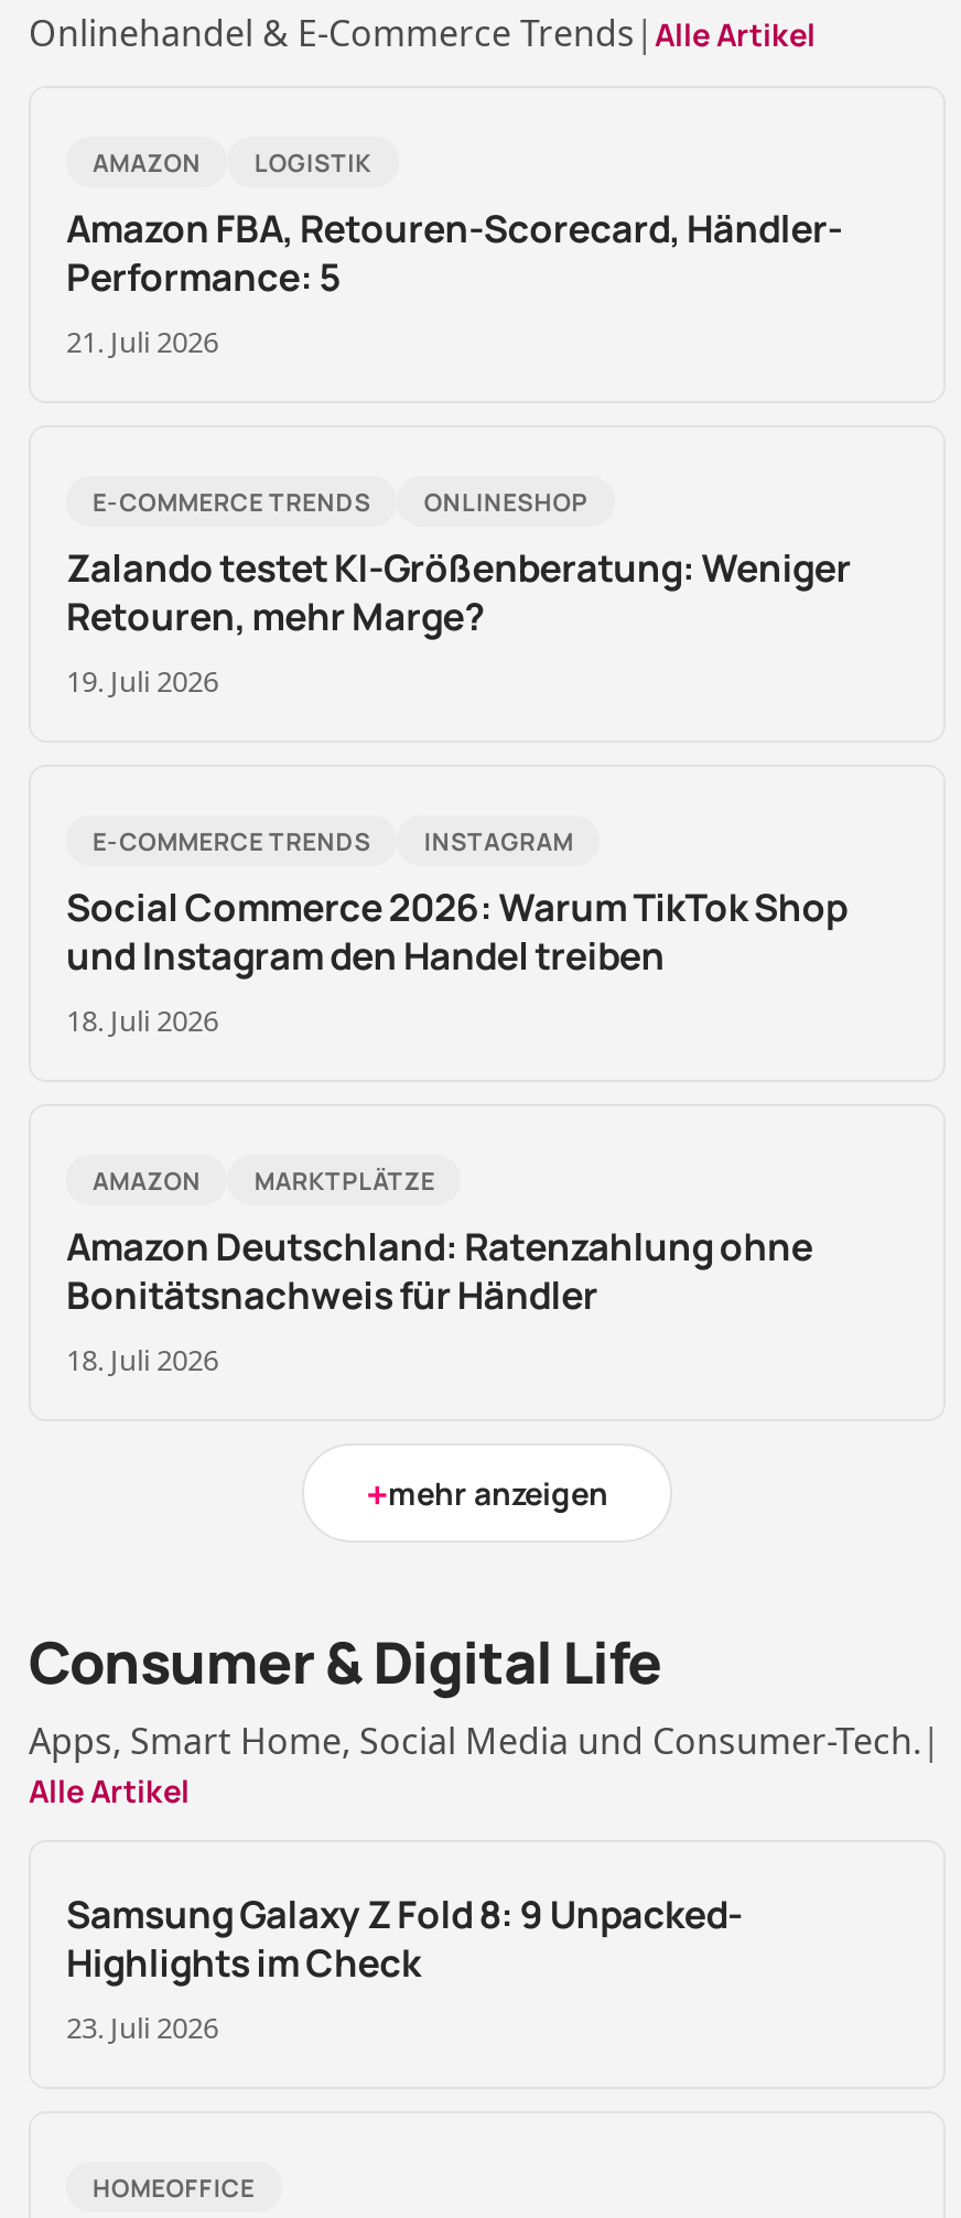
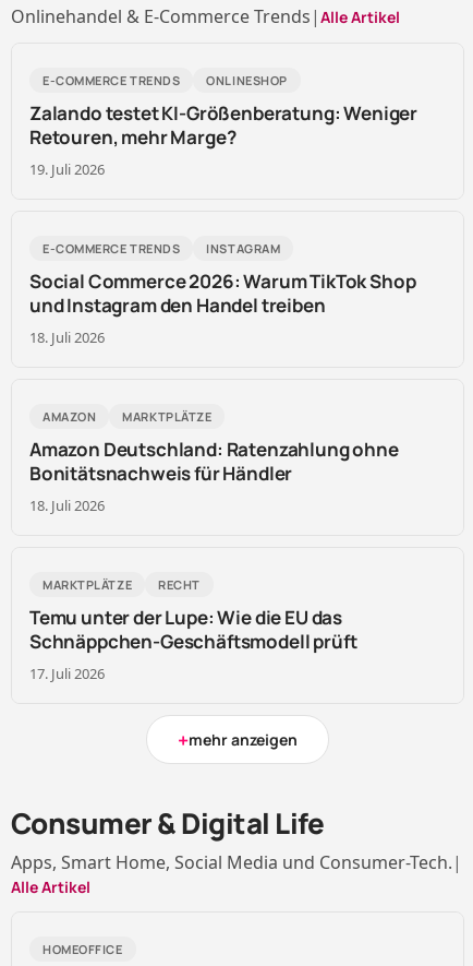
- AMAZON
- LOGISTIK
- Amazon FBA, Retouren-Scorecard, Händler-
- Performance: 5
- 21. Juli 2026

moved up: E-COMMERCE TRENDS | ONLINESHOP | Zalando testet KI-Größenberatung: Weniger | ... | Bonitätsnachweis für Händler | 18. Juli 2026

+ MARKTPLÄTZE
+ RECHT
+ Temu unter der Lupe: Wie die EU das
+ Schnäppchen-Geschäftsmodell prüft
+ 17. Juli 2026

- Samsung Galaxy Z Fold 8: 9 Unpacked-
- Highlights im Check
- 23. Juli 2026
